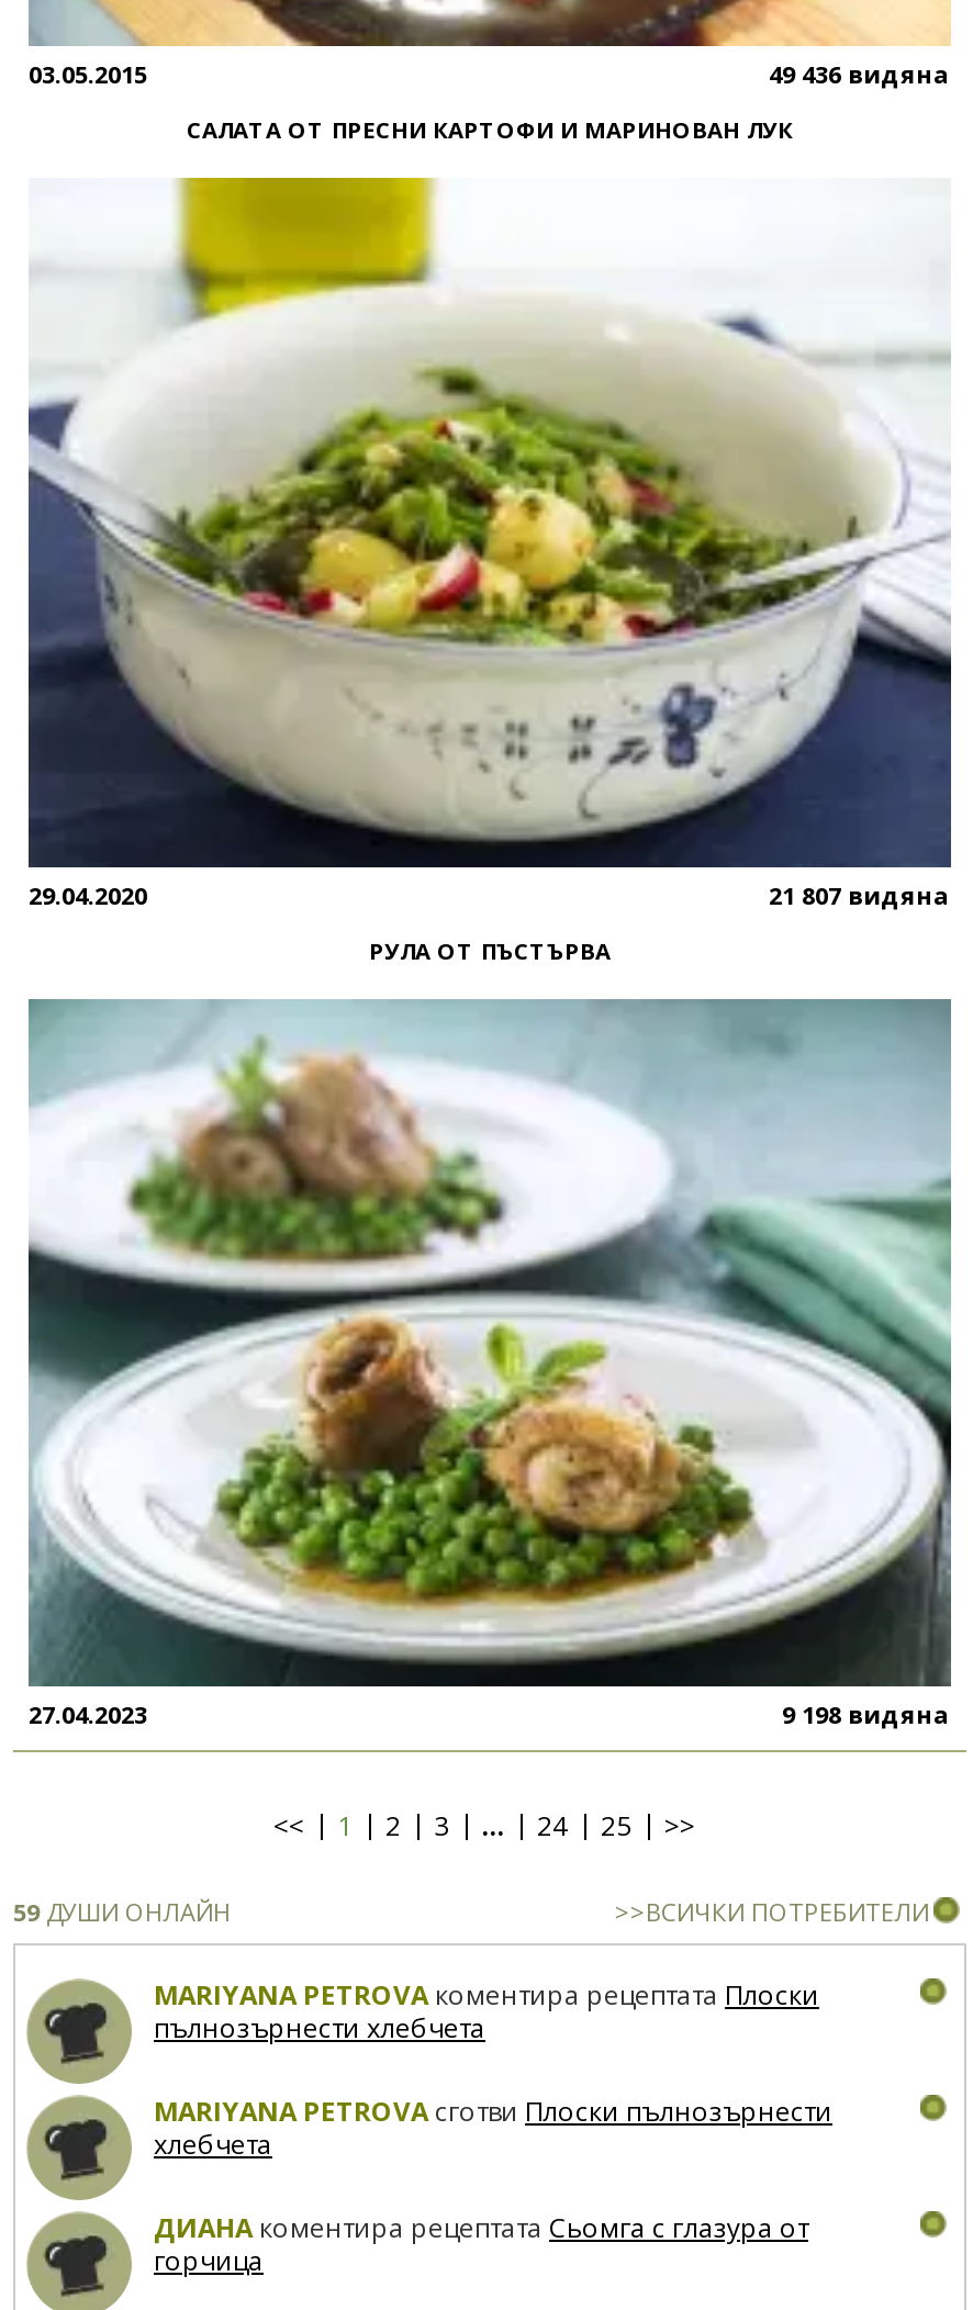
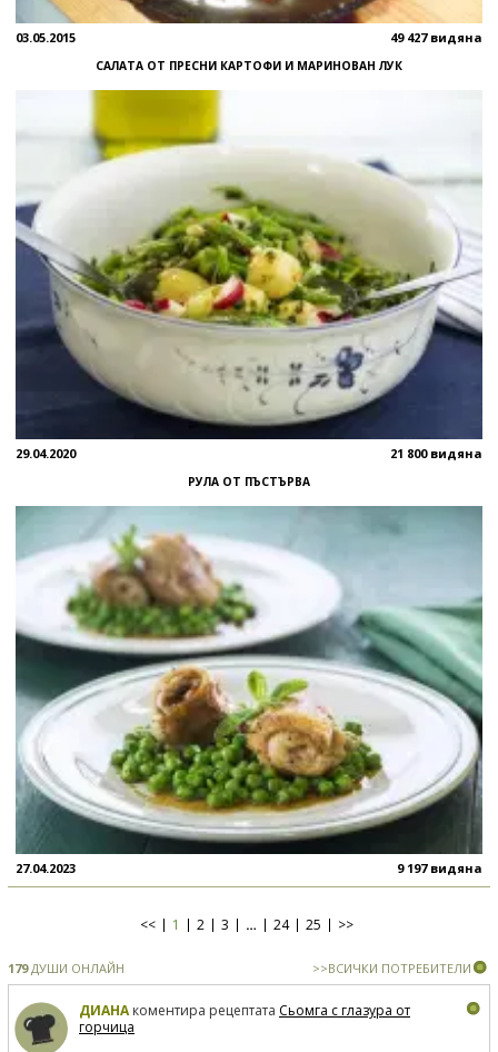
- 49 436 видяна
+ 49 427 видяна

- 21 807 видяна
+ 21 800 видяна

- 9 198 видяна
+ 9 197 видяна

- 59 ДУШИ ОНЛАЙН
+ 179 ДУШИ ОНЛАЙН

- MARIYANA PETROVA коментира рецептата Плоски
- пълнозърнести хлебчета
- MARIYANA PETROVA сготви Плоски пълнозърнести
- хлебчета
